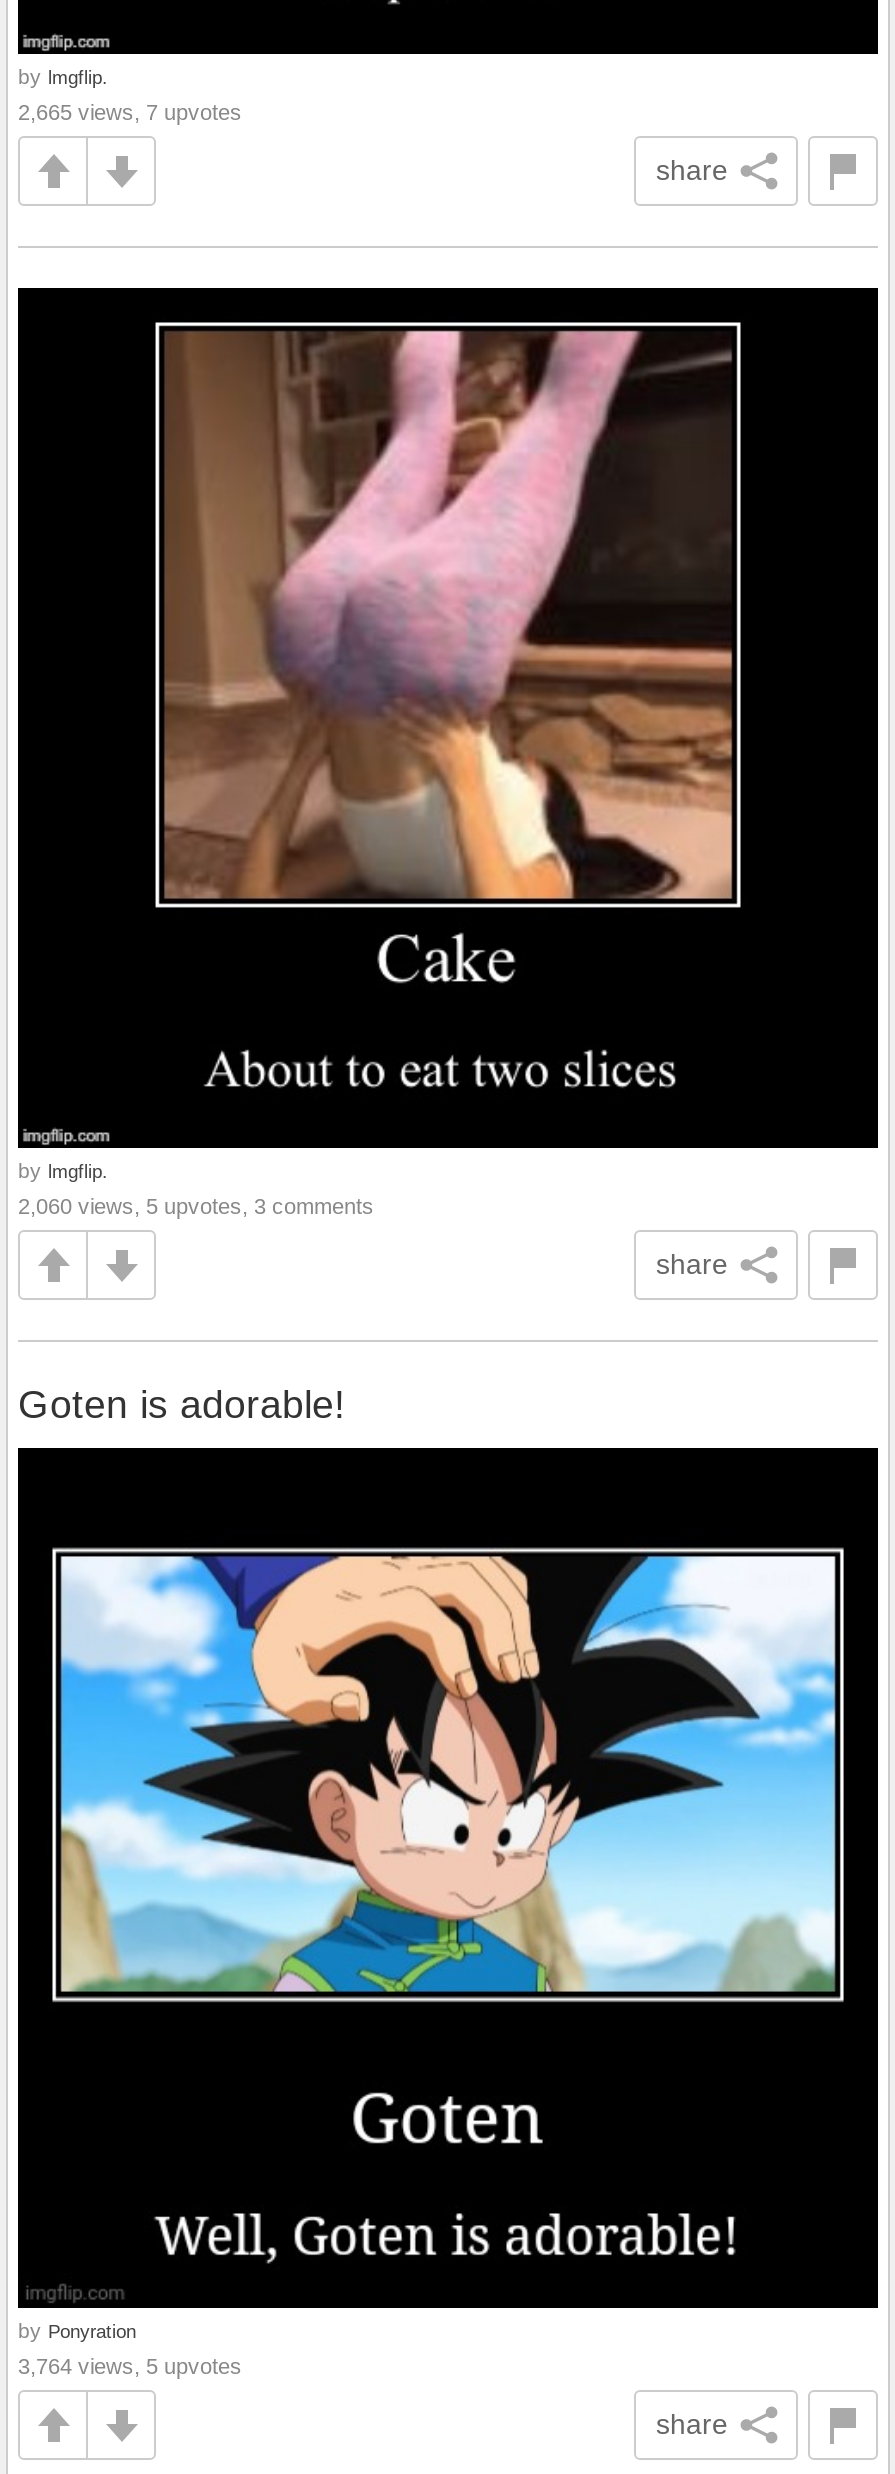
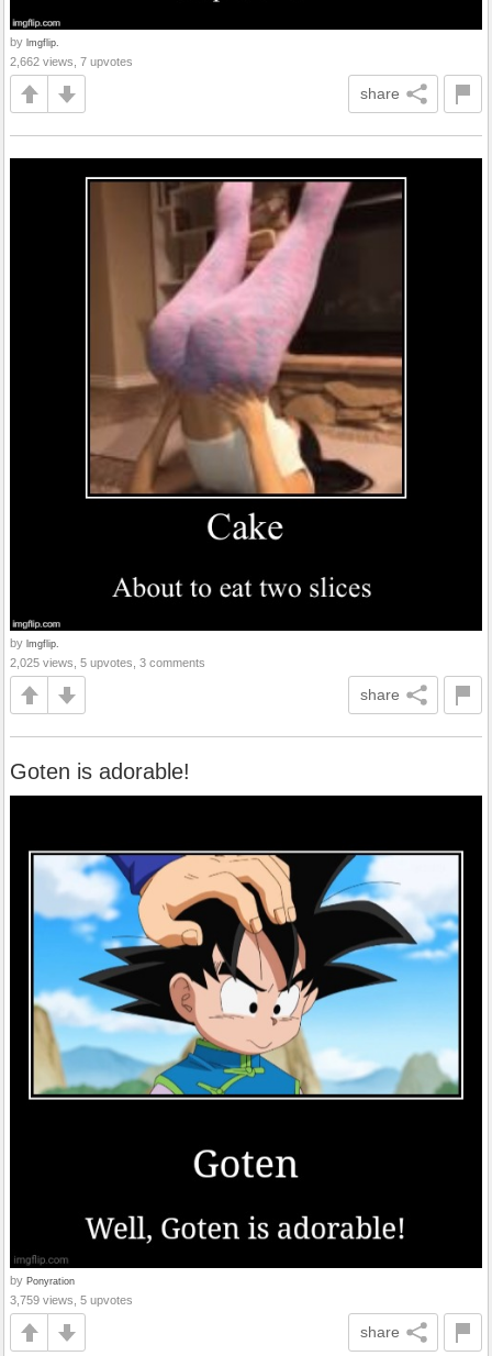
- 2,665 views, 7 upvotes
+ 2,662 views, 7 upvotes

- 2,060 views, 5 upvotes, 3 comments
+ 2,025 views, 5 upvotes, 3 comments

- 3,764 views, 5 upvotes
+ 3,759 views, 5 upvotes
